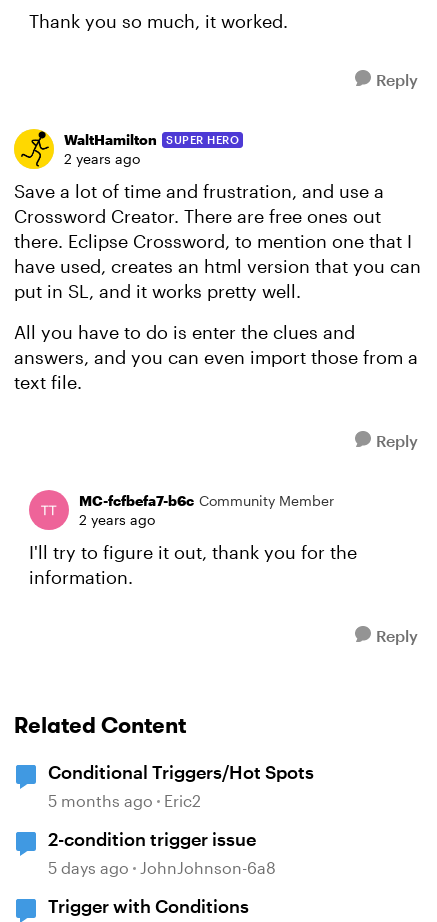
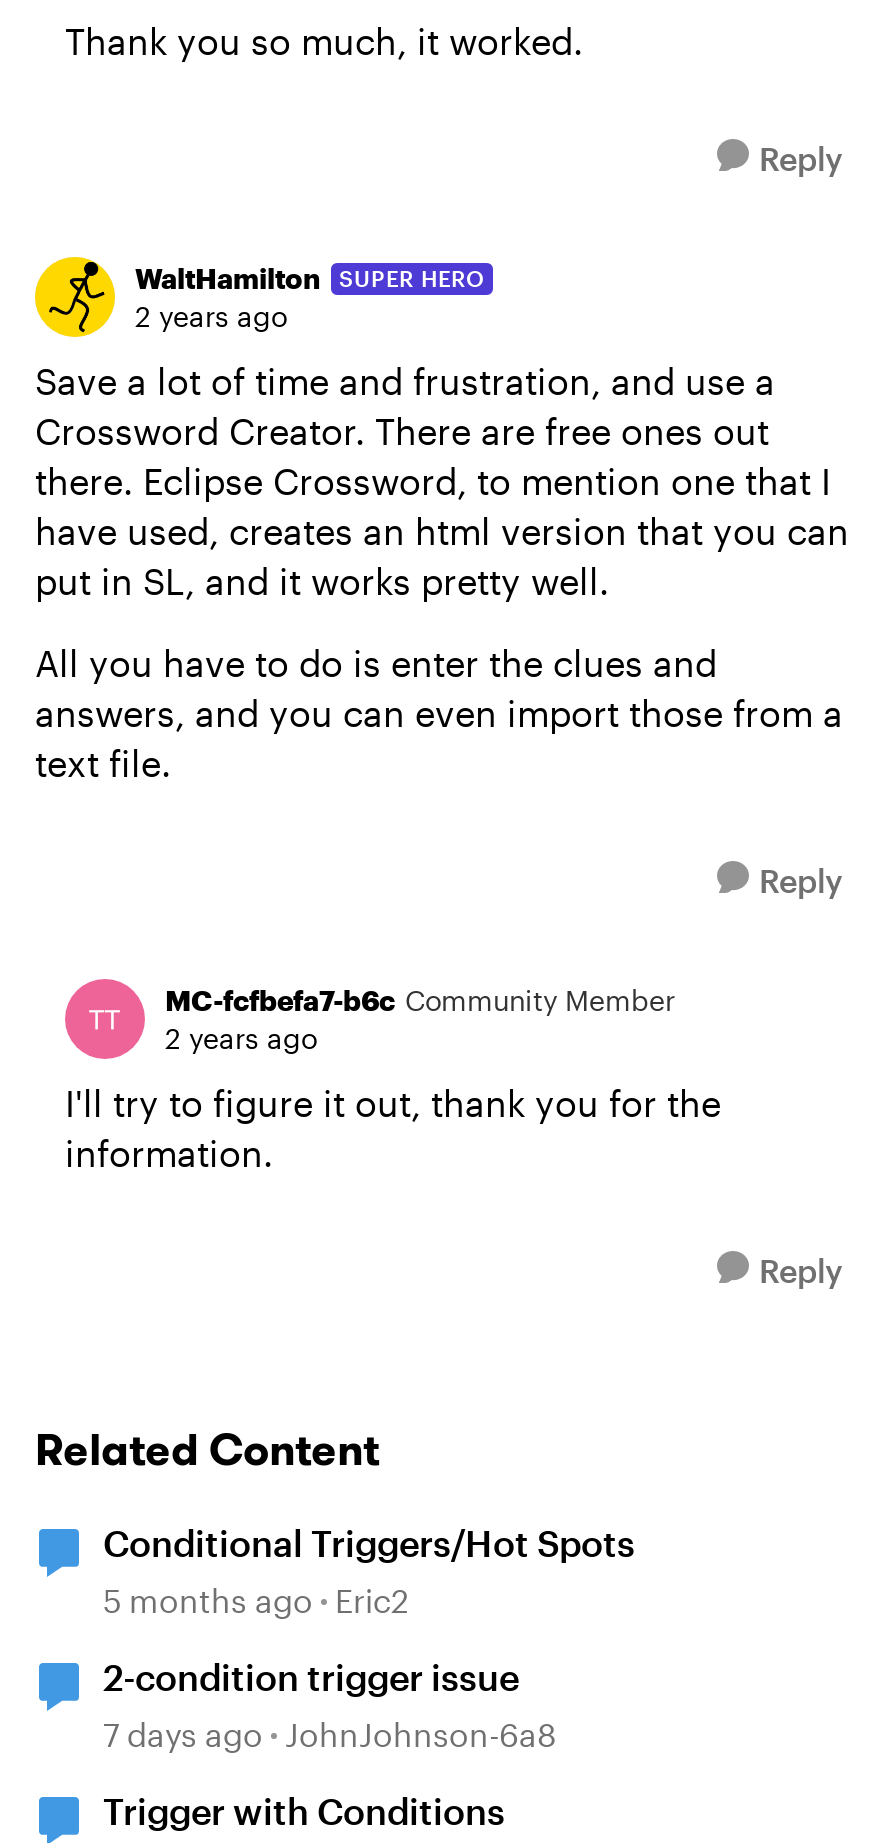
- 5 days ago JohnJohnson-6a8
+ 7 days ago JohnJohnson-6a8
